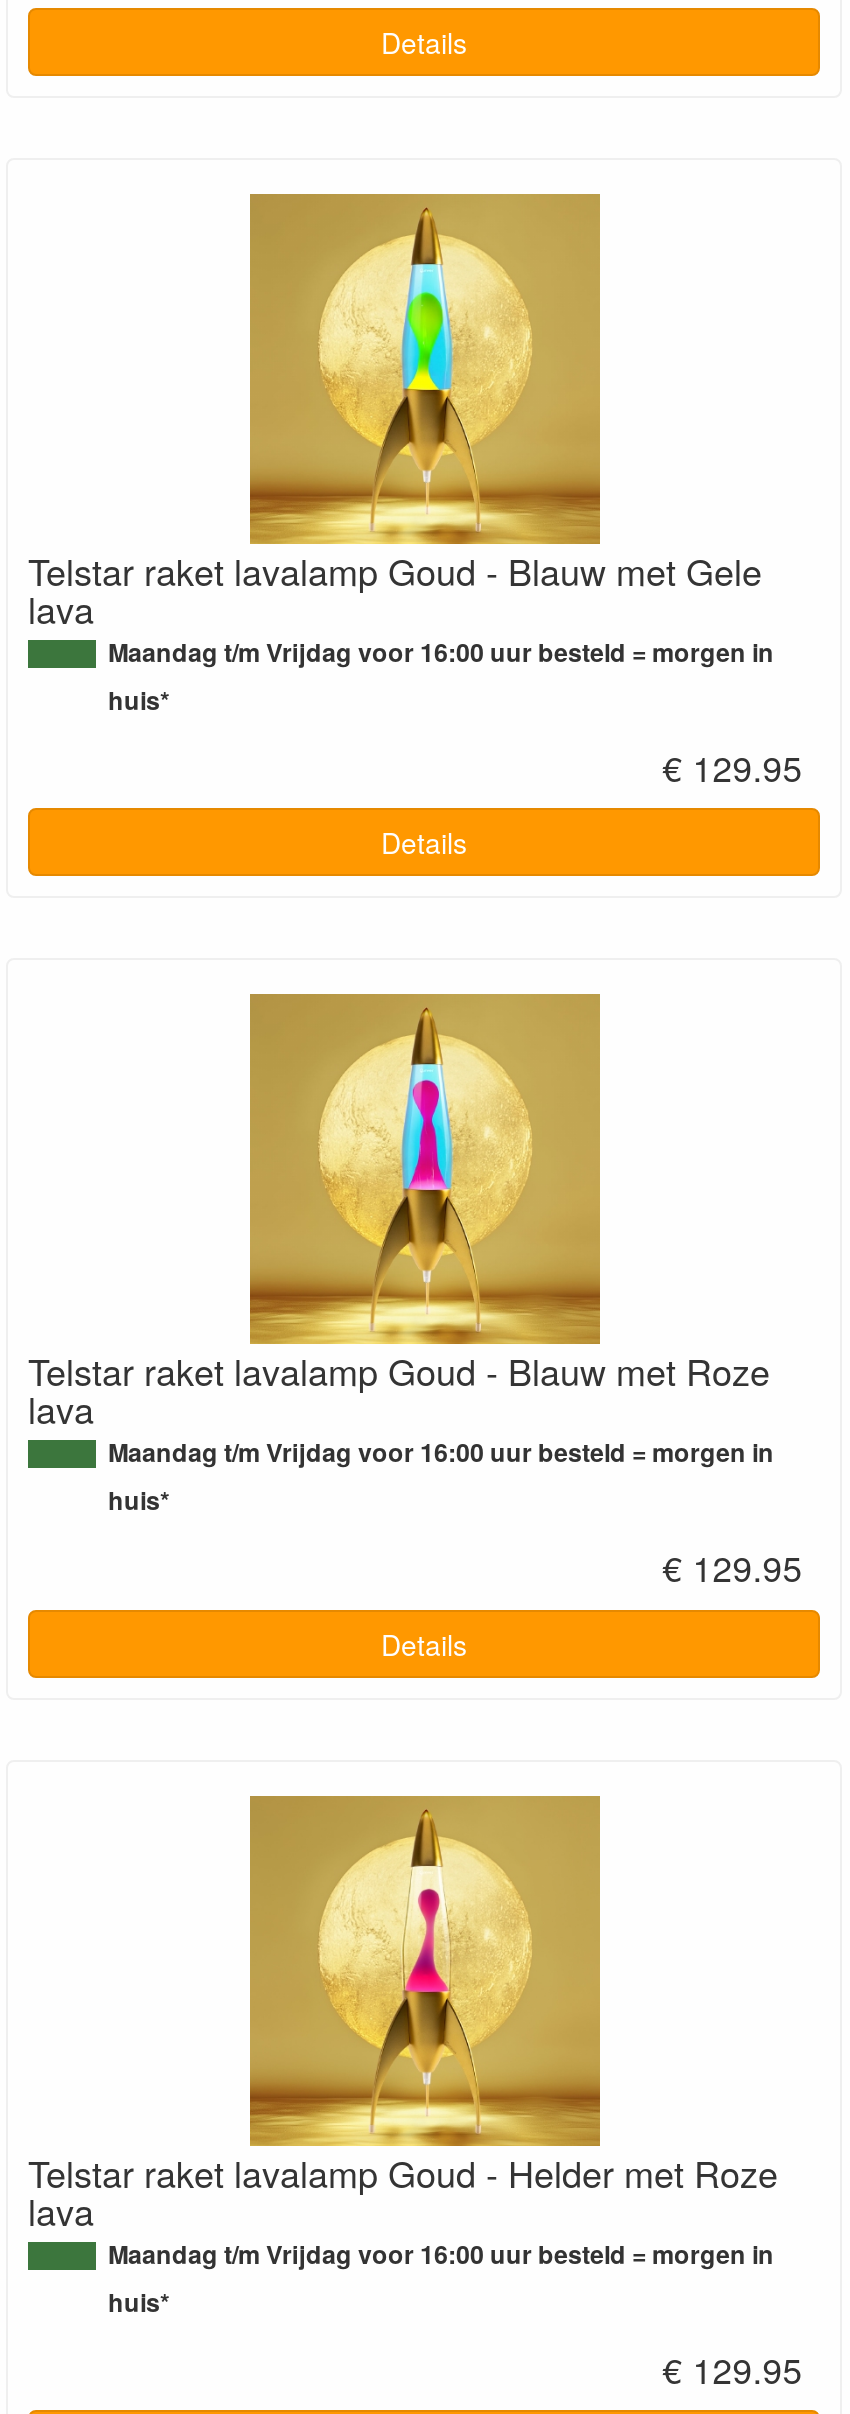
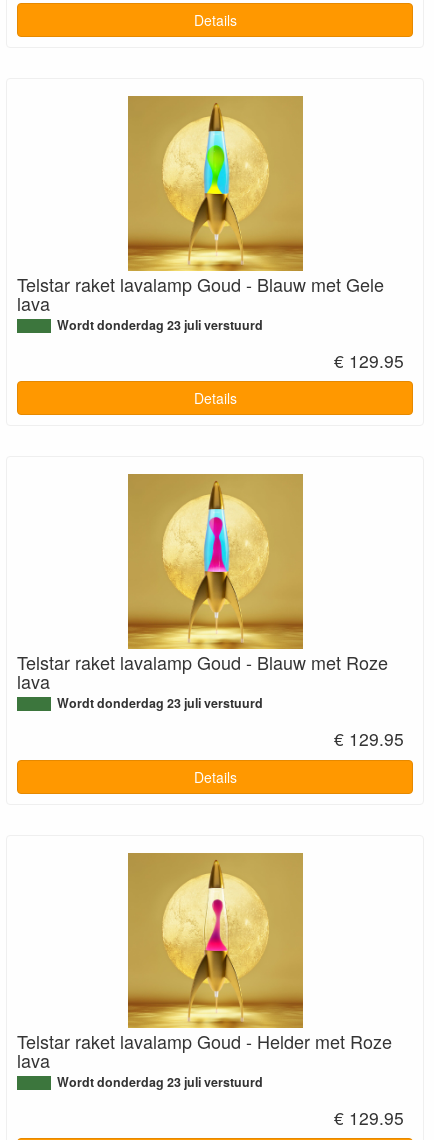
- Maandag t/m Vrijdag voor 16:00 uur besteld = morgen in
- huis*
+ Wordt donderdag 23 juli verstuurd

- Maandag t/m Vrijdag voor 16:00 uur besteld = morgen in
- huis*
+ Wordt donderdag 23 juli verstuurd

- Maandag t/m Vrijdag voor 16:00 uur besteld = morgen in
- huis*
+ Wordt donderdag 23 juli verstuurd
